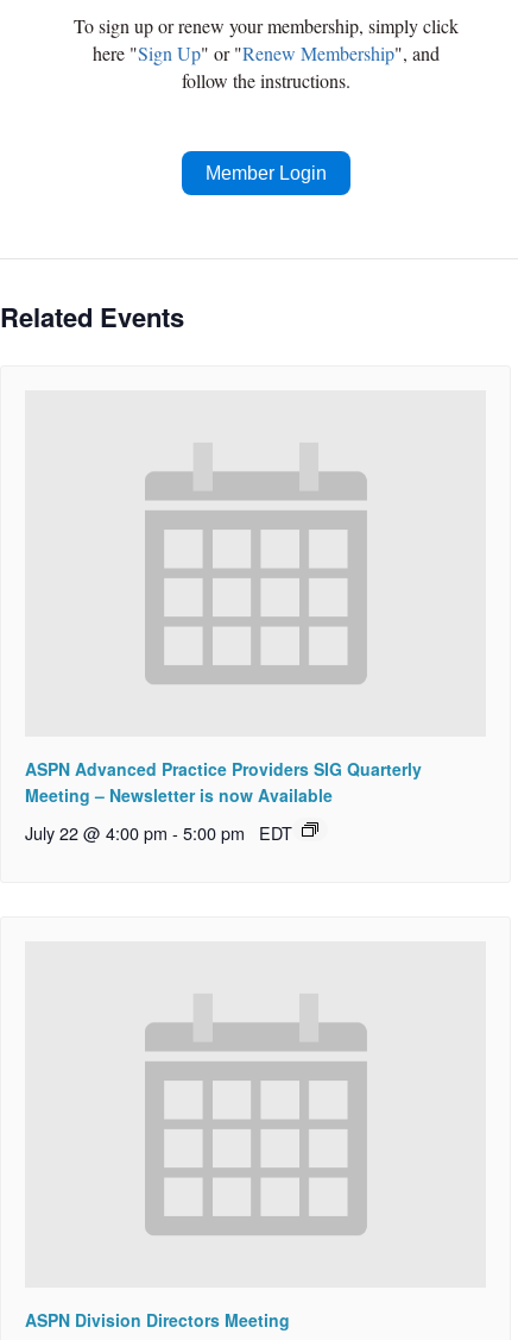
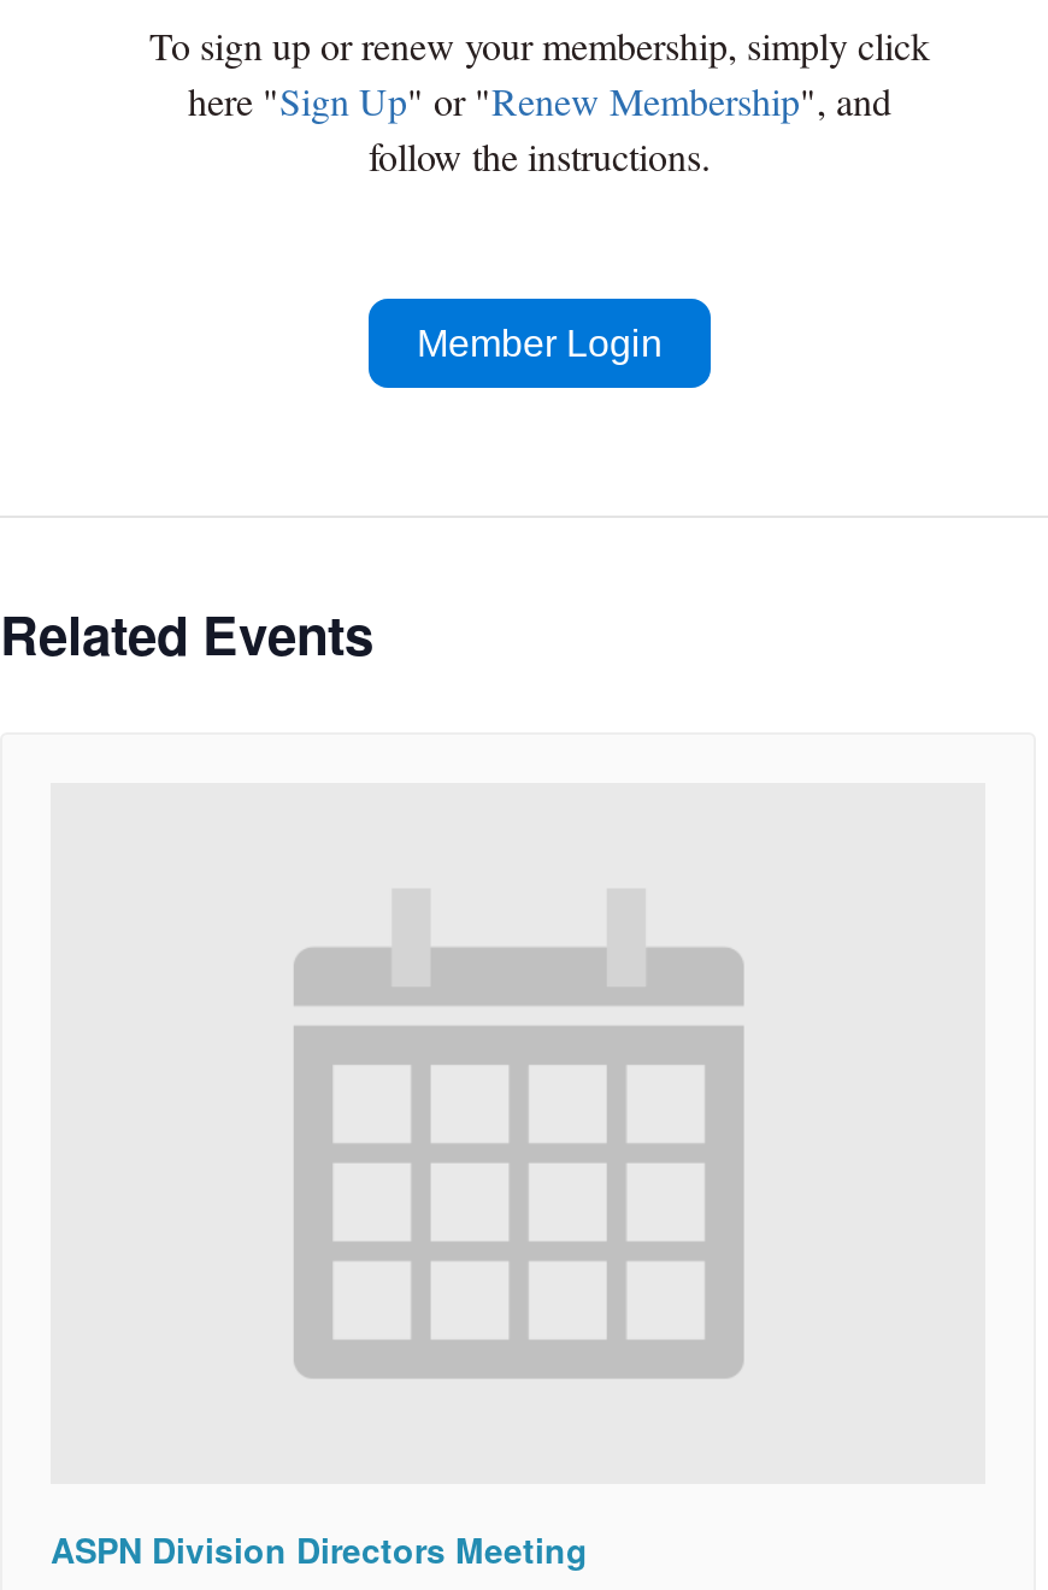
- ASPN Advanced Practice Providers SIG Quarterly
- Meeting – Newsletter is now Available
- July 22 @ 4:00 pm - 5:00 pm EDT
